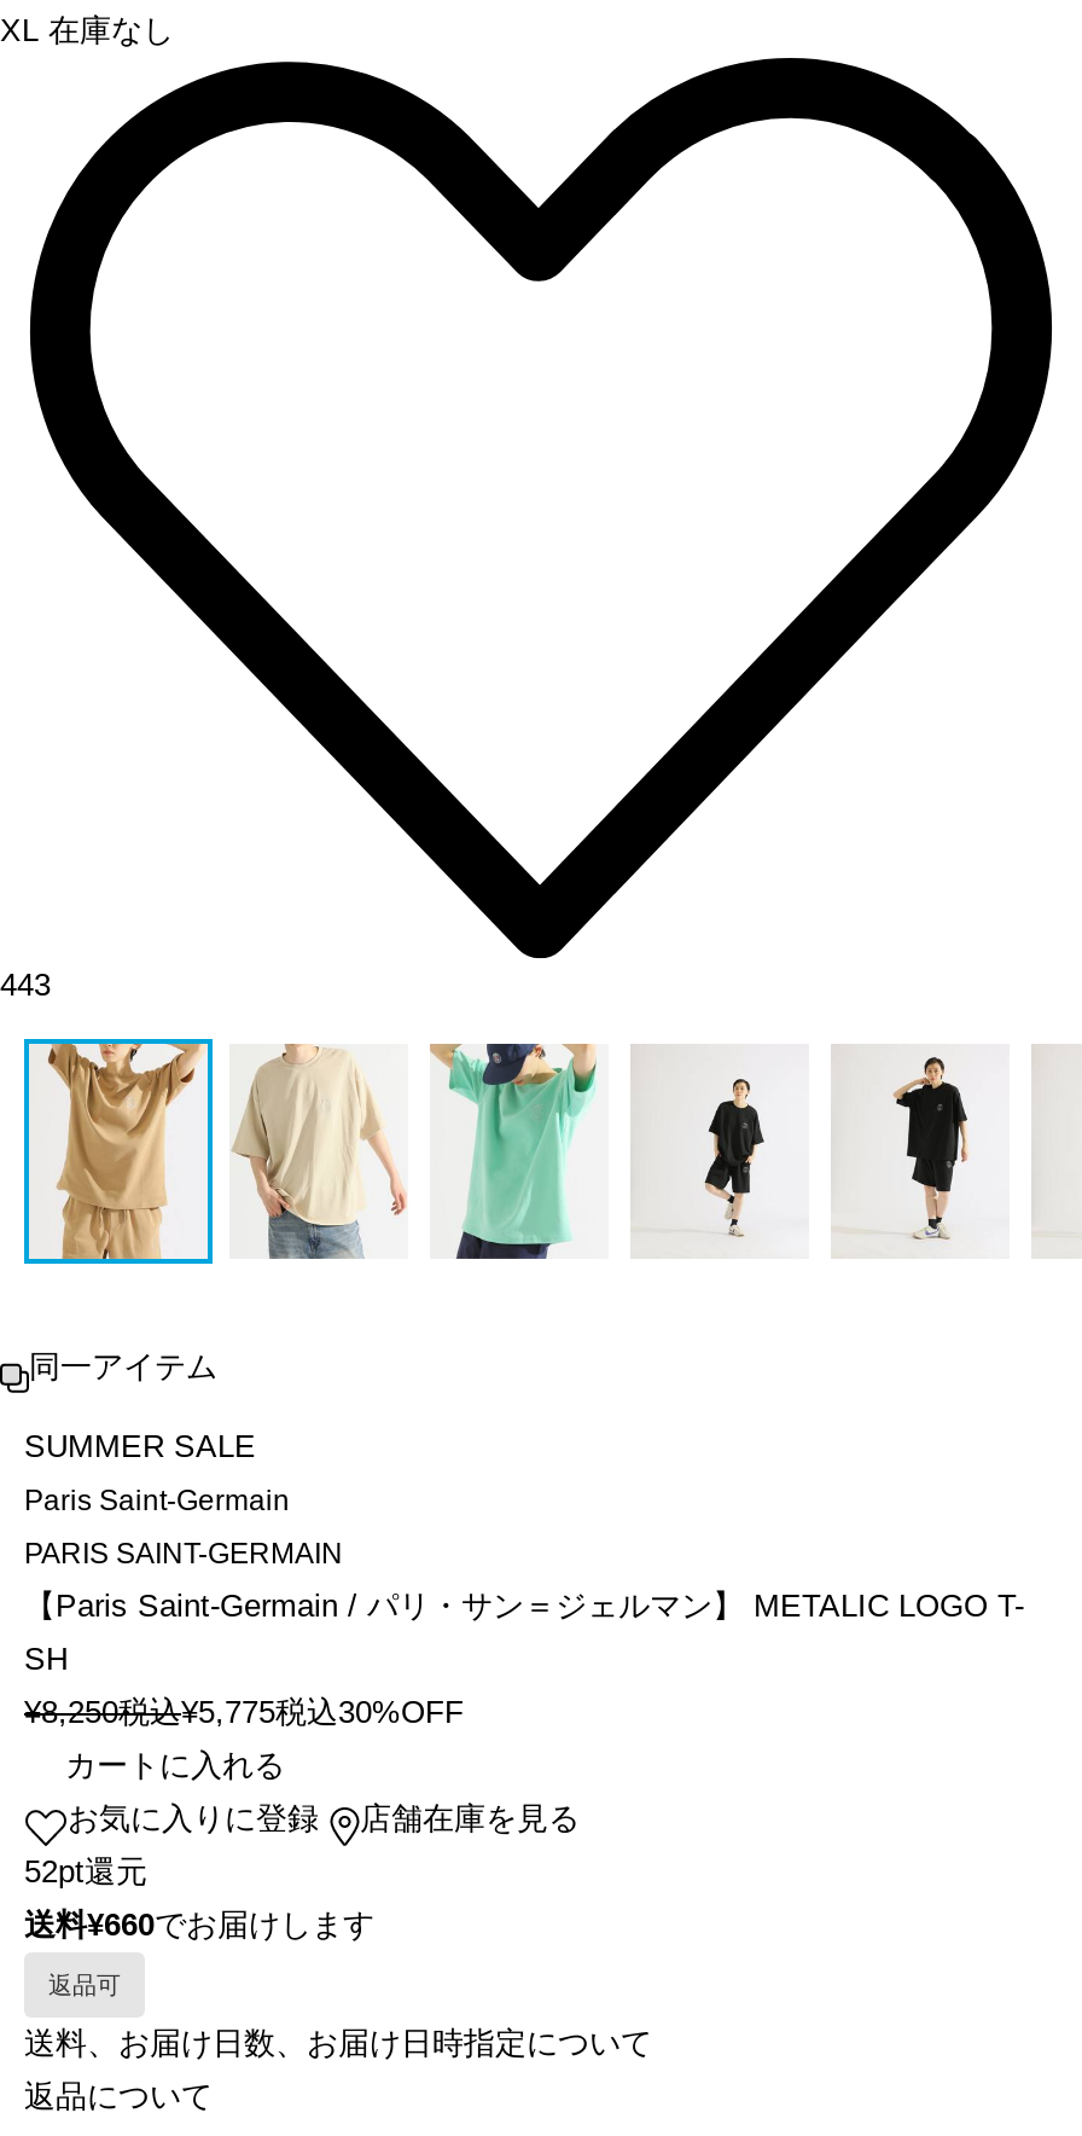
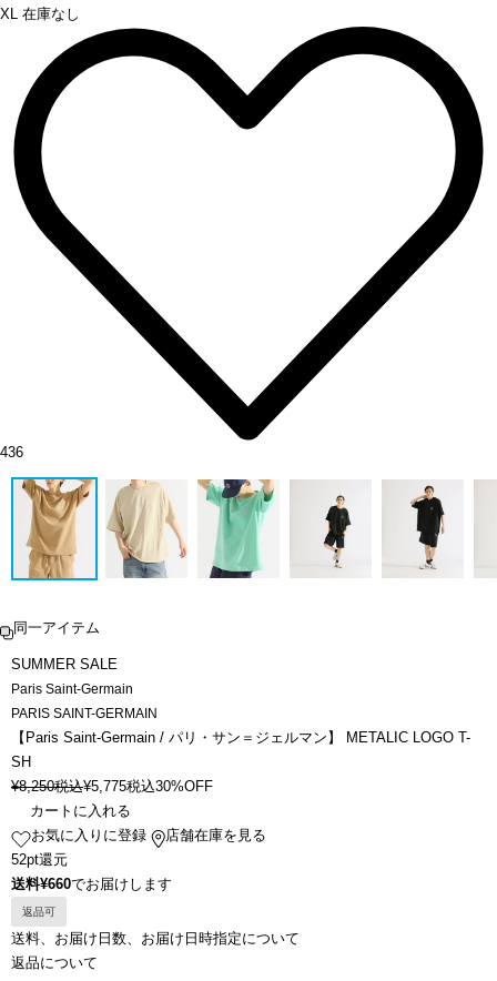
- 443
+ 436
